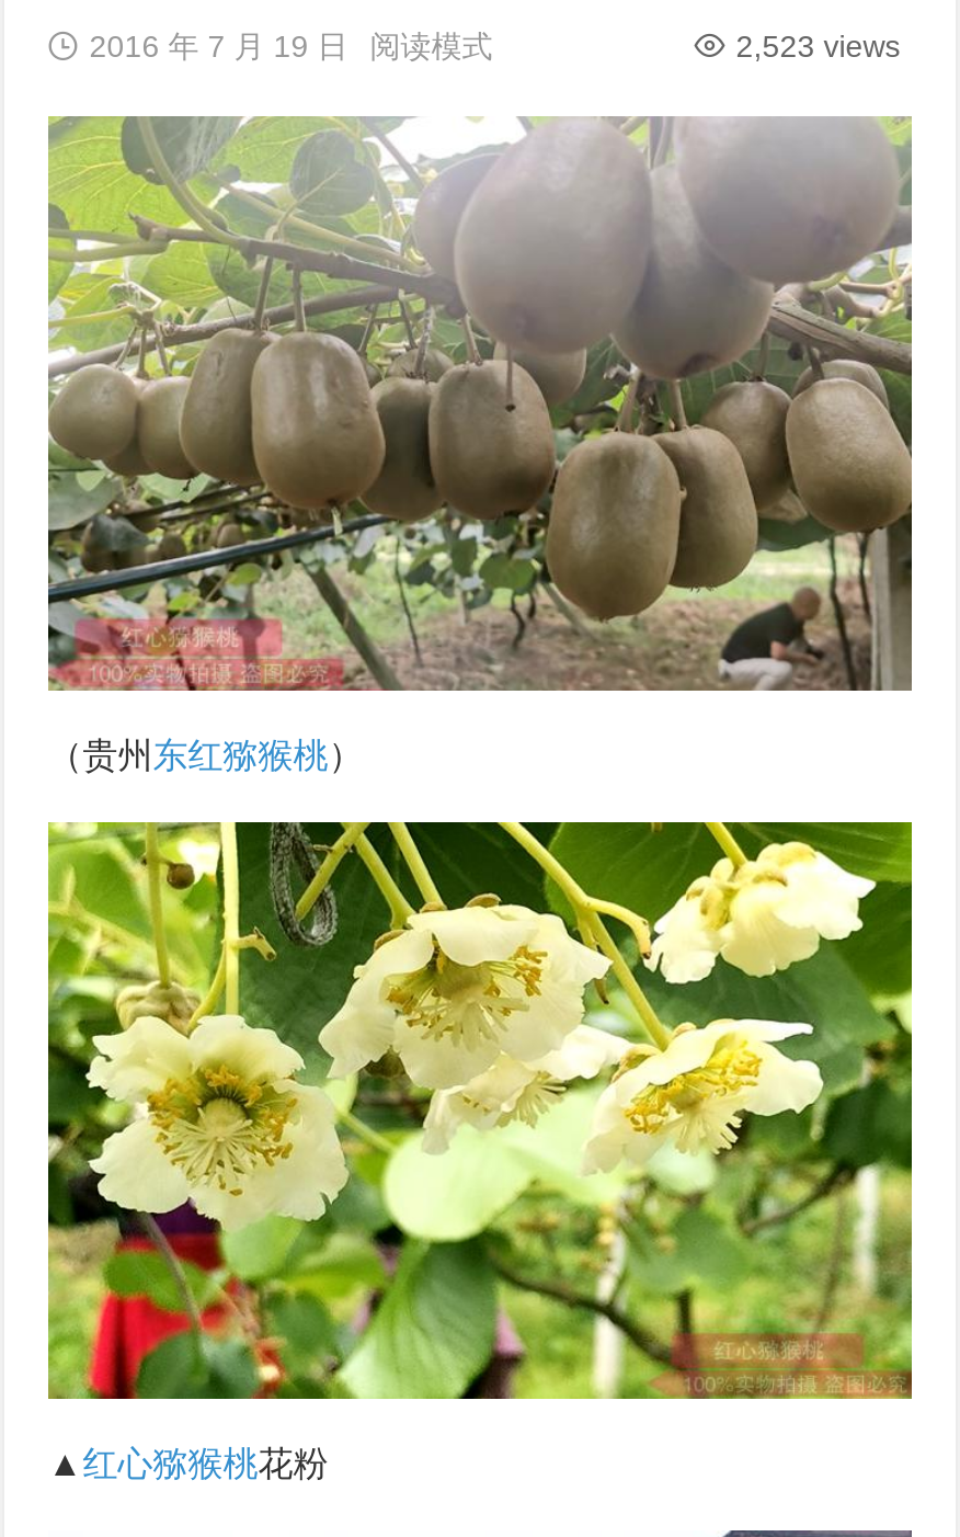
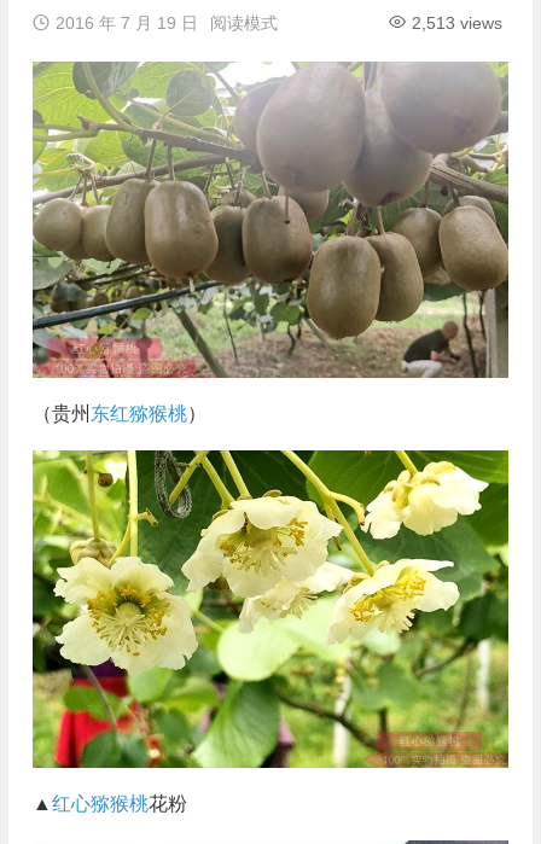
- 2,523 views
+ 2,513 views
